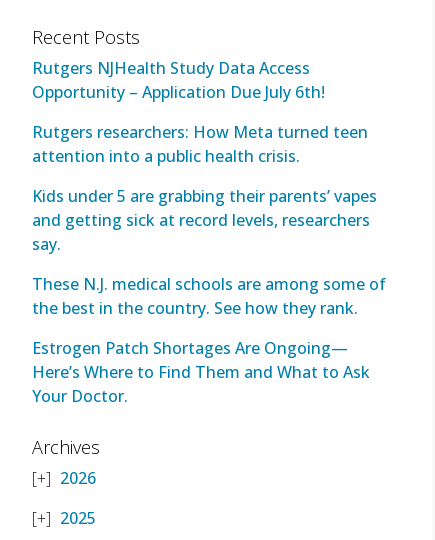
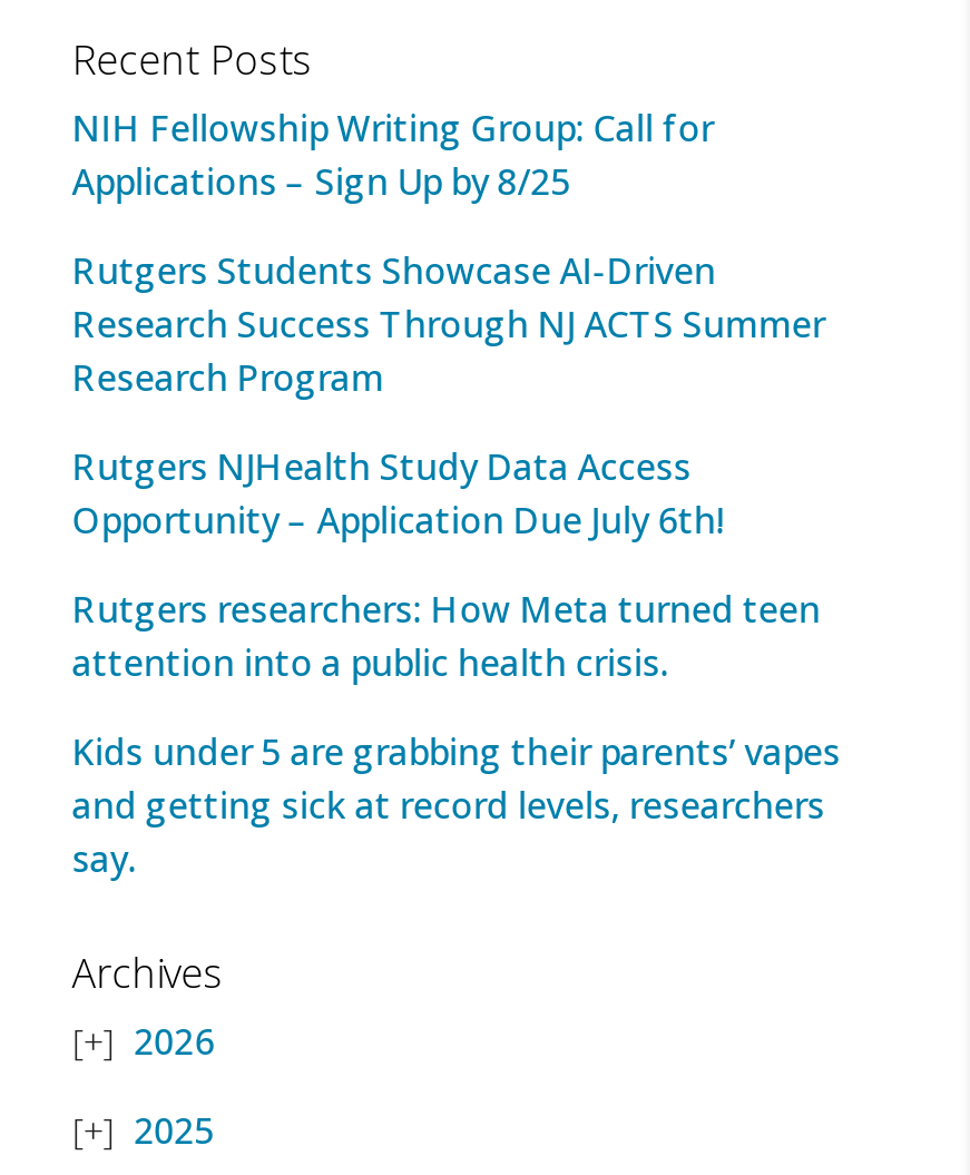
+ NIH Fellowship Writing Group: Call for
+ Applications – Sign Up by 8/25
+ Rutgers Students Showcase AI-Driven
+ Research Success Through NJ ACTS Summer
+ Research Program

moved down: Rutgers NJHealth Study Data Access | Opportunity – Application Due July 6th! | Rutgers researchers: How Meta turned teen | attention into a public health crisis. | Kids under 5 are grabbing their parents’ vapes | and getting sick at record levels, researchers | say.

- These N.J. medical schools are among some of
- the best in the country. See how they rank.
- Estrogen Patch Shortages Are Ongoing—
- Here’s Where to Find Them and What to Ask
- Your Doctor.
